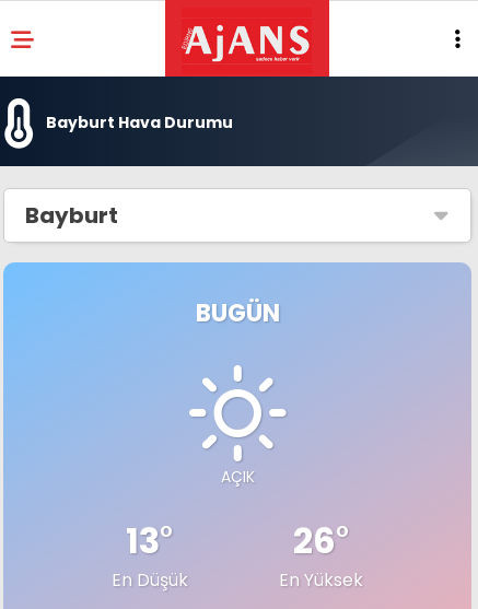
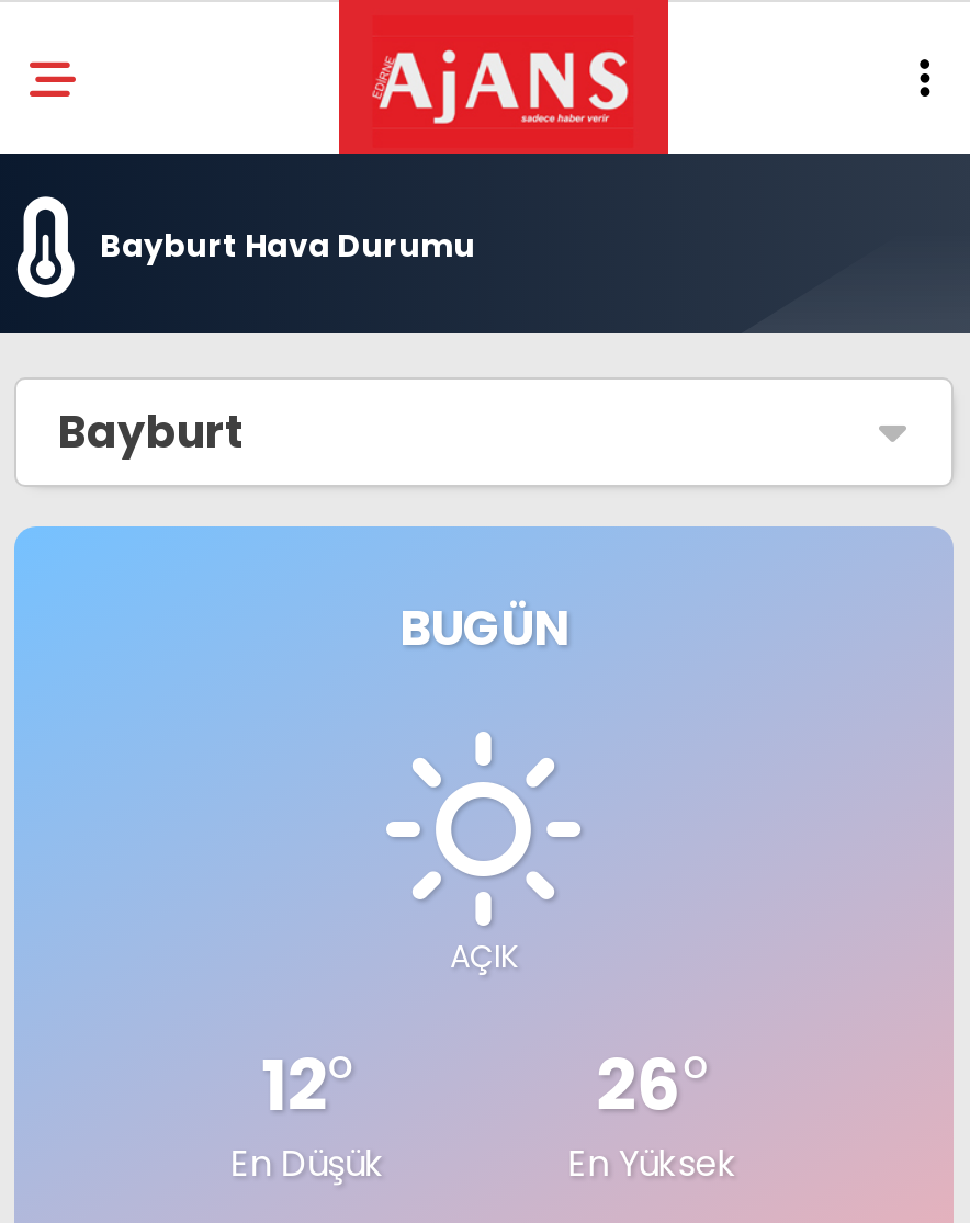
- 13°
+ 12°
